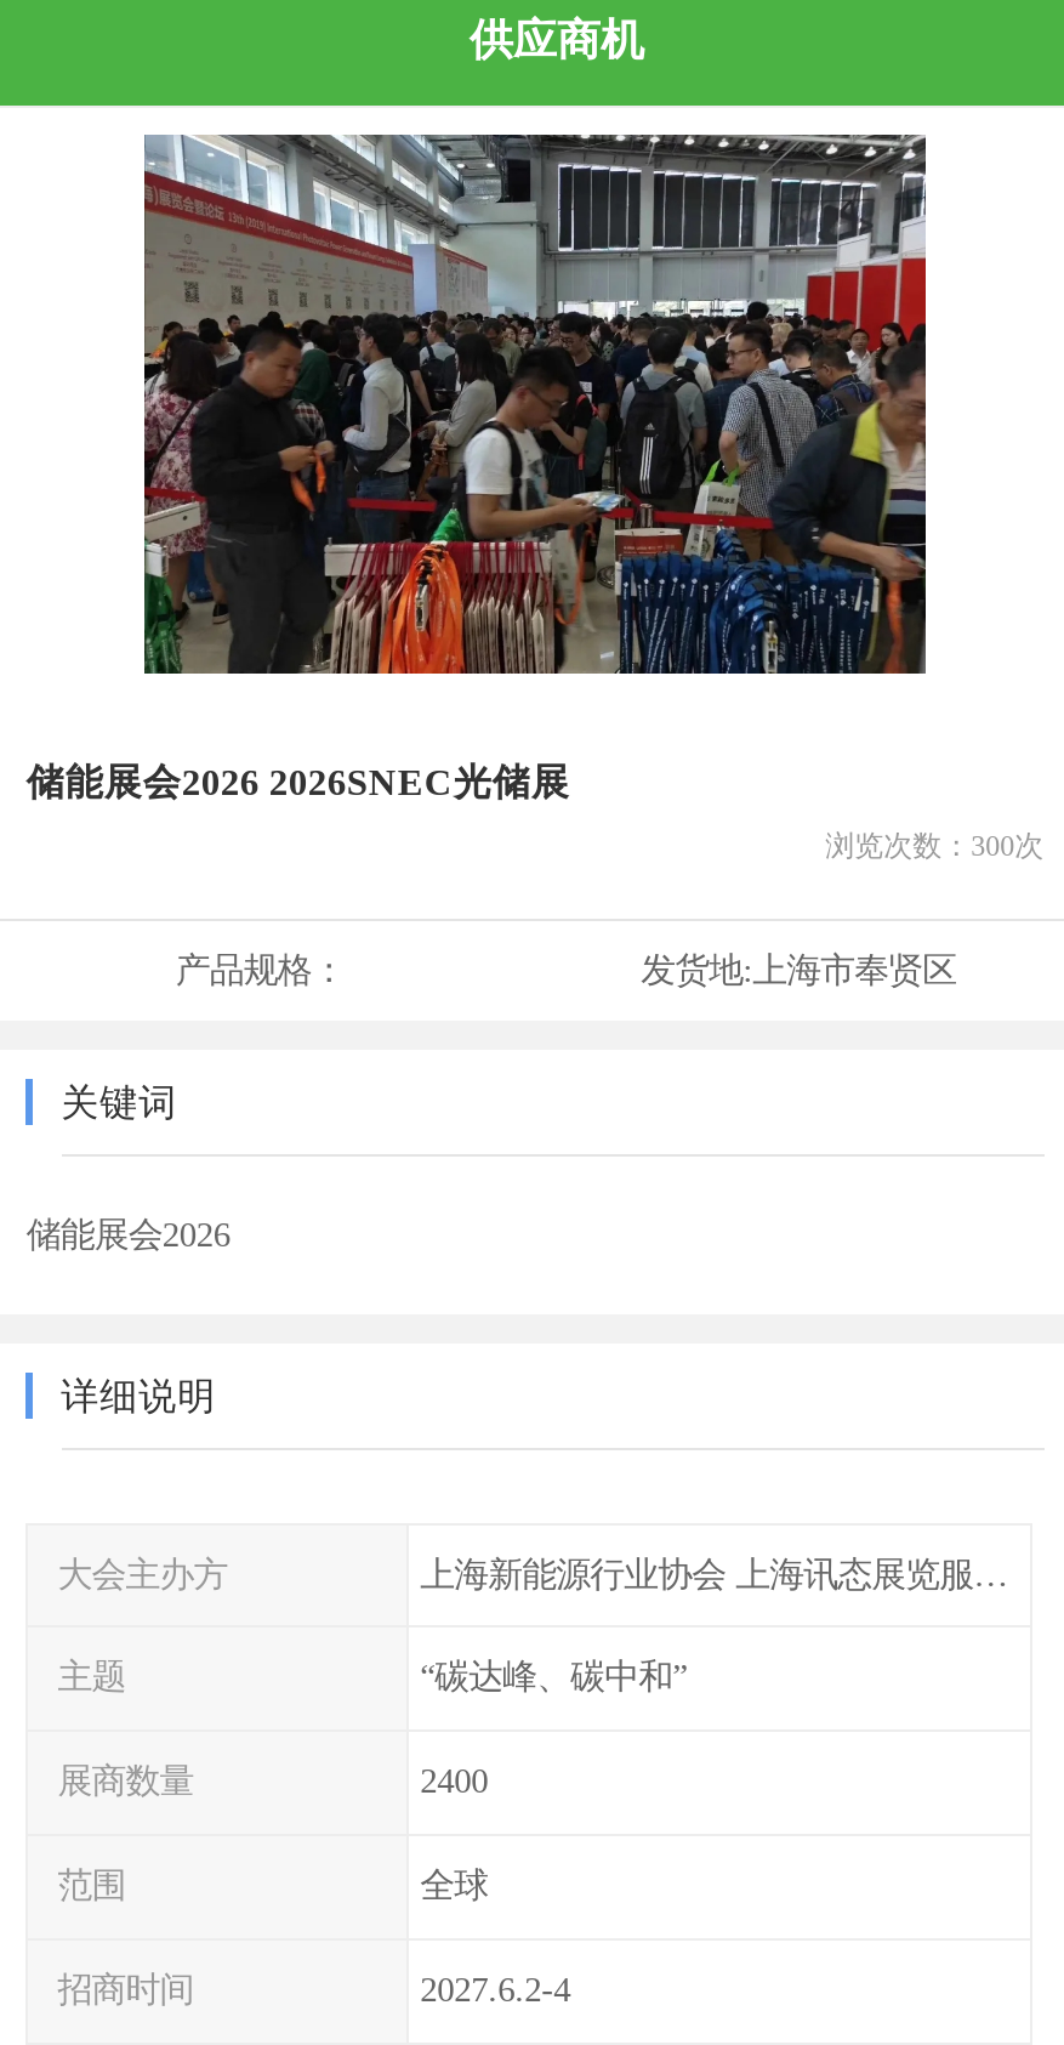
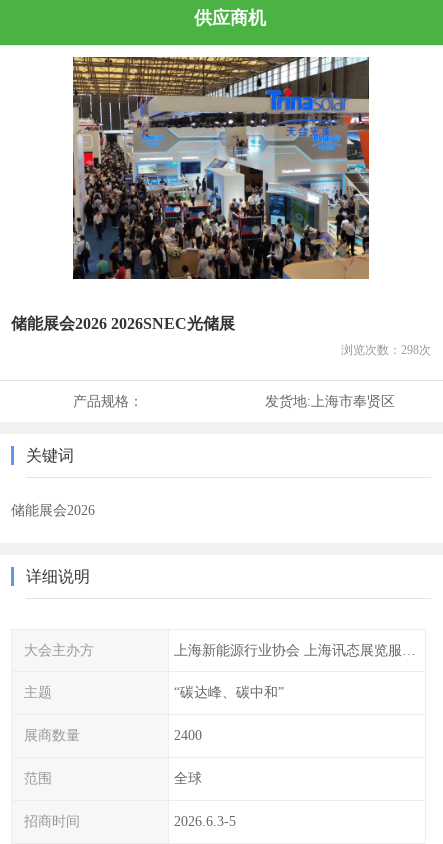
- [image]
+ [image]

- 浏览次数：300次
+ 浏览次数：298次

- 2027.6.2-4
+ 2026.6.3-5
